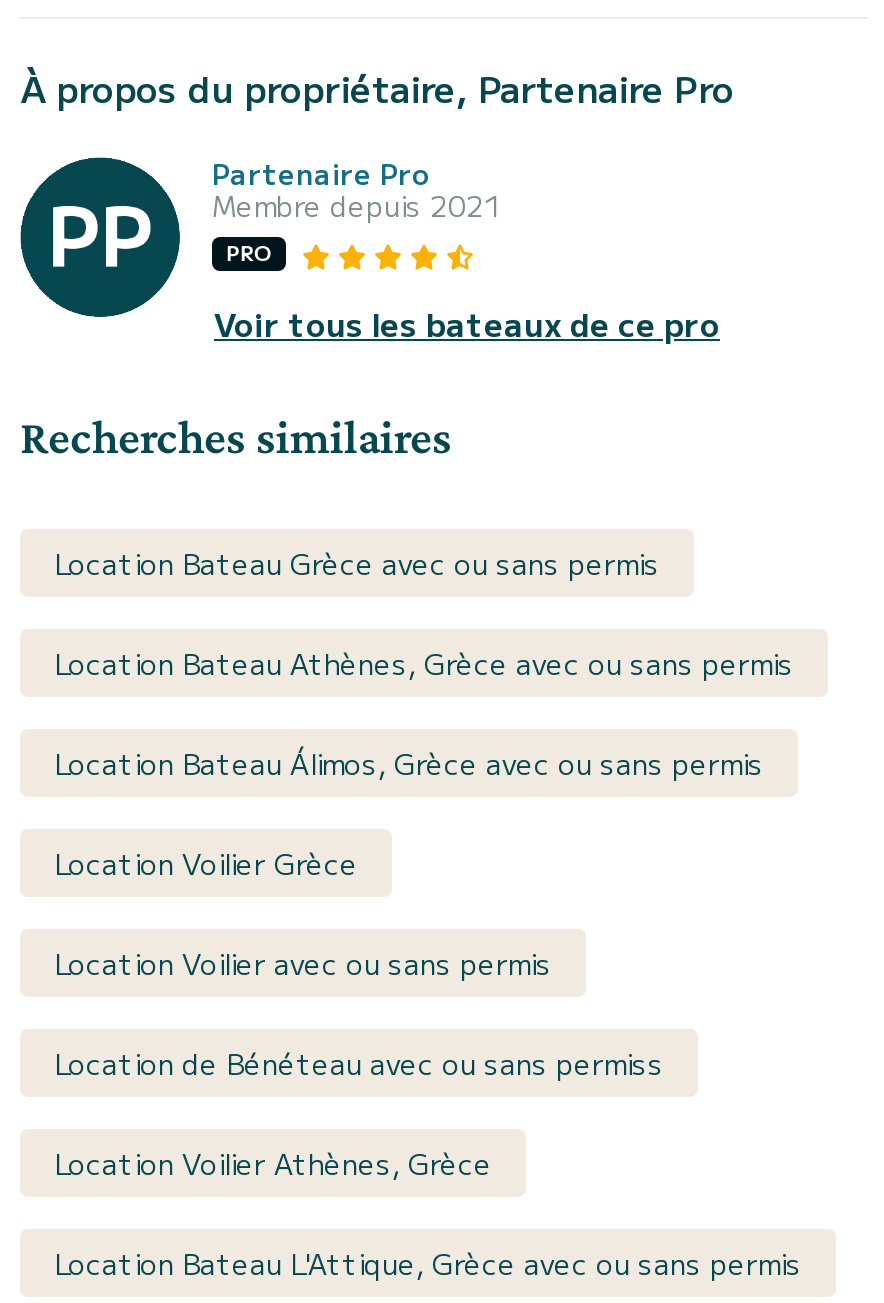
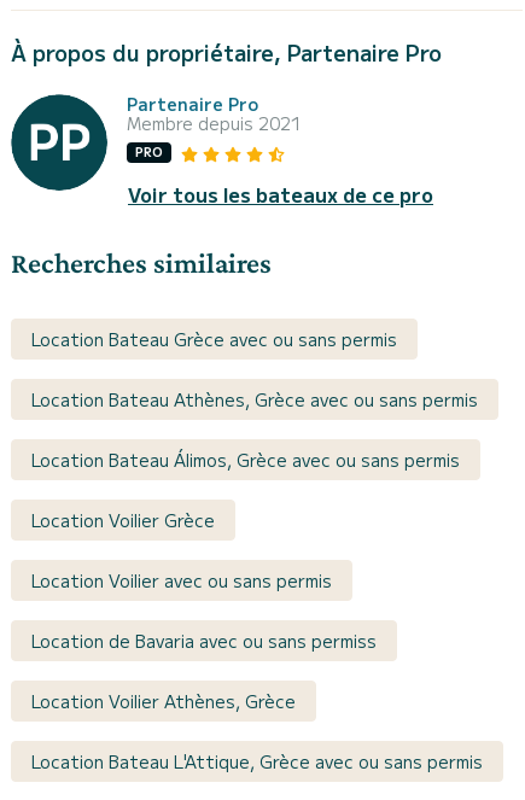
- Location de Bénéteau avec ou sans permiss
+ Location de Bavaria avec ou sans permiss
